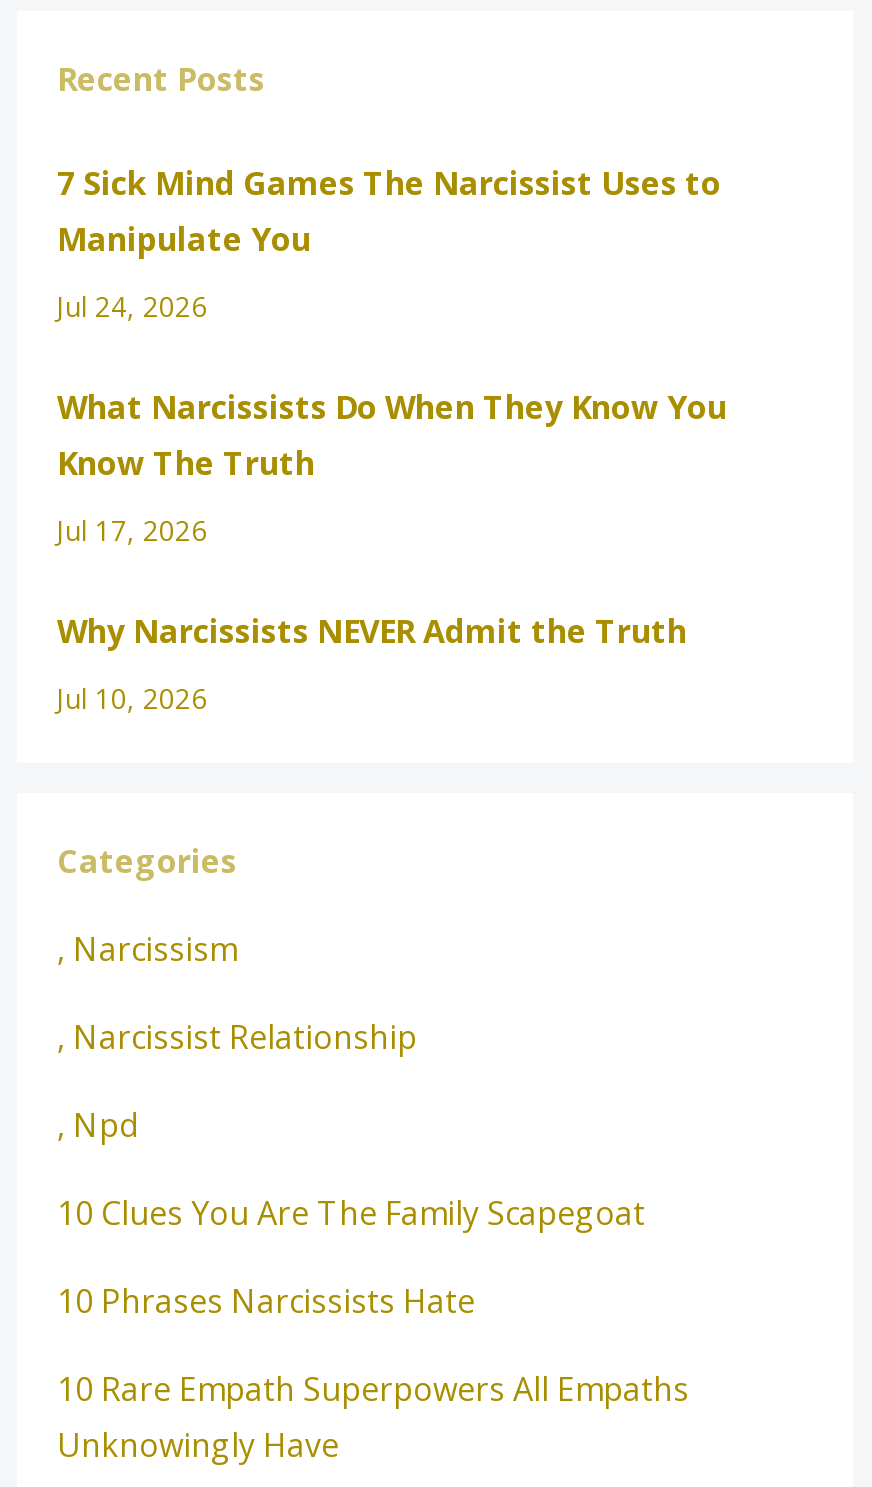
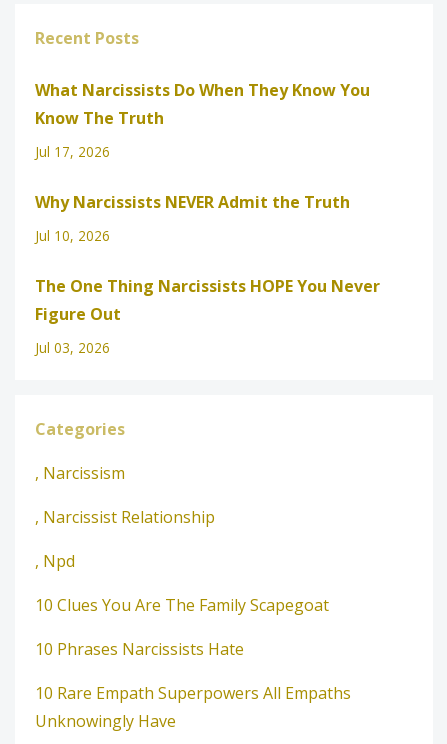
- 7 Sick Mind Games The Narcissist Uses to
- Manipulate You
- Jul 24, 2026

moved up: What Narcissists Do When They Know You | Know The Truth | Jul 17, 2026 | Why Narcissists NEVER Admit the Truth | Jul 10, 2026

+ The One Thing Narcissists HOPE You Never
+ Figure Out
+ Jul 03, 2026
